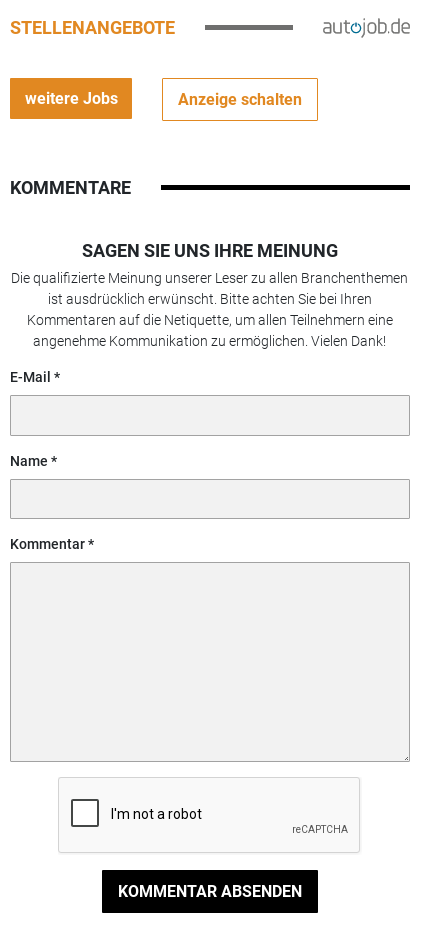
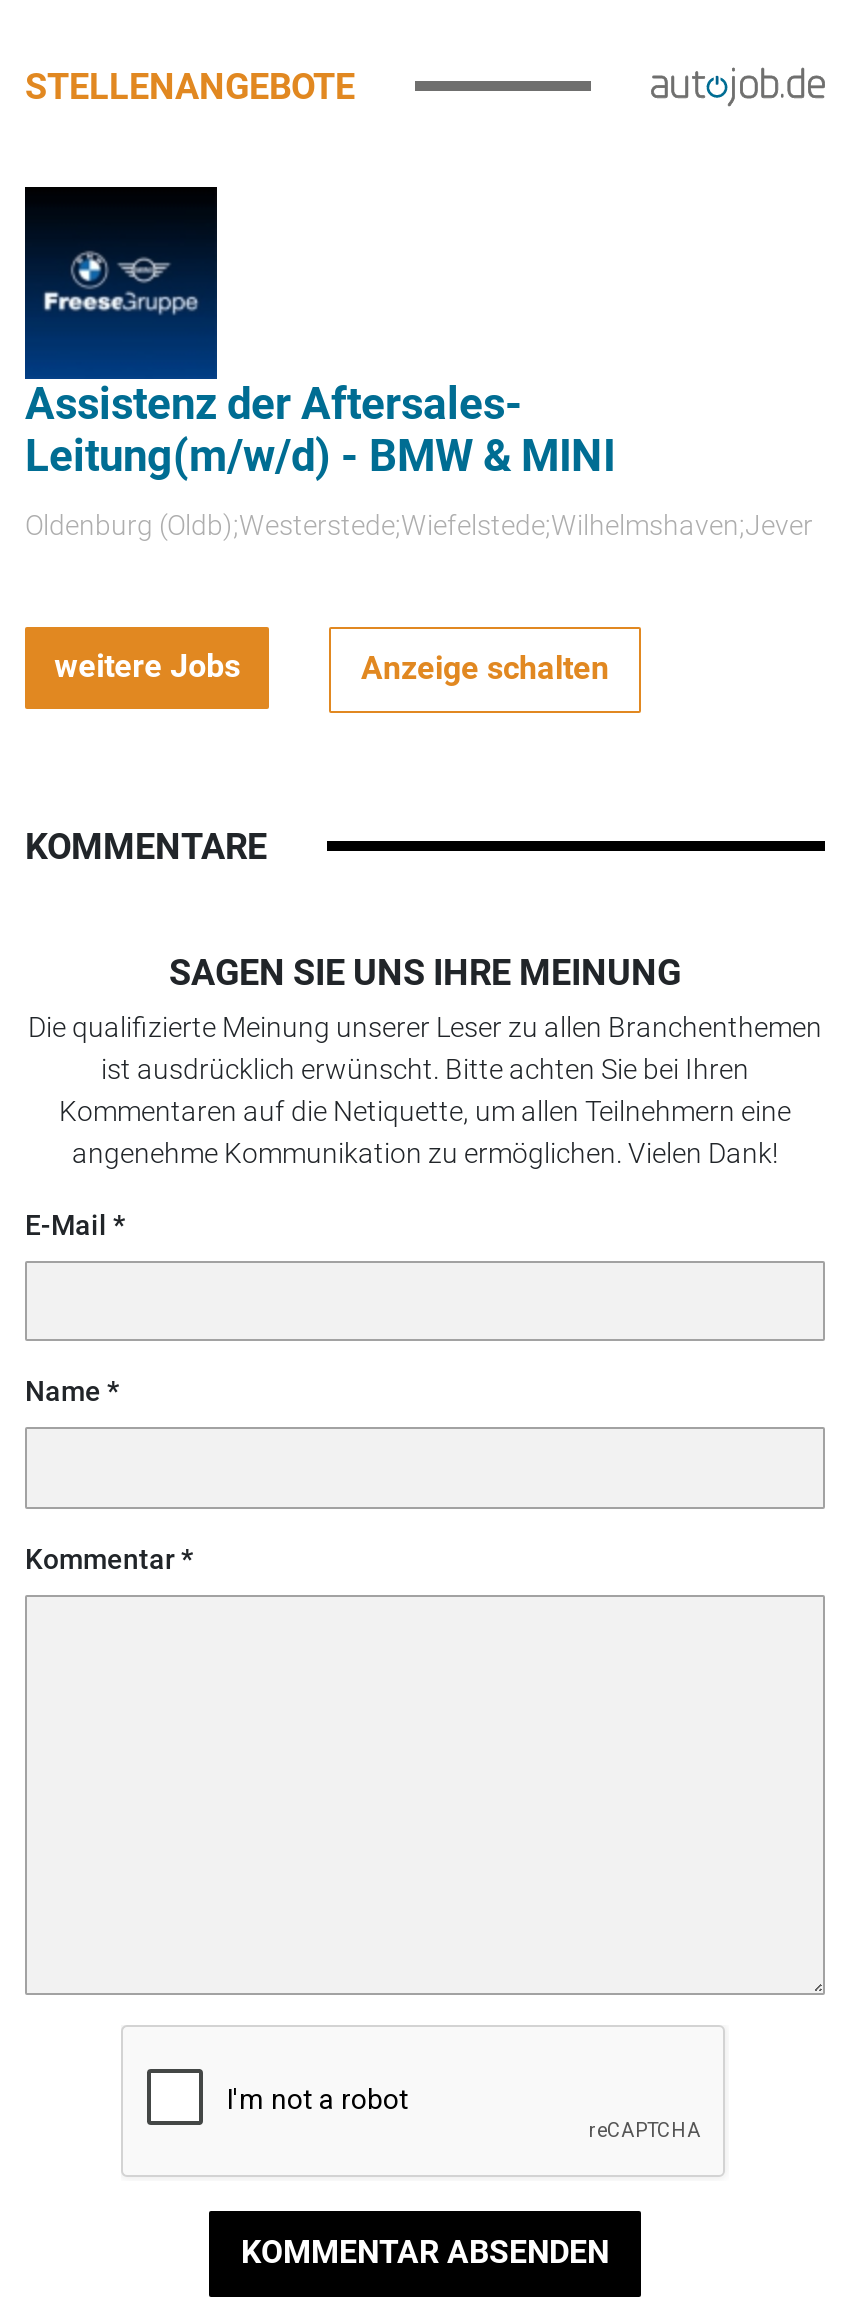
+ [image]
+ Assistenz der Aftersales-
+ Leitung(m/w/d) - BMW & MINI
+ Oldenburg (Oldb);Westerstede;Wiefelstede;Wilhelmshaven;Jever
